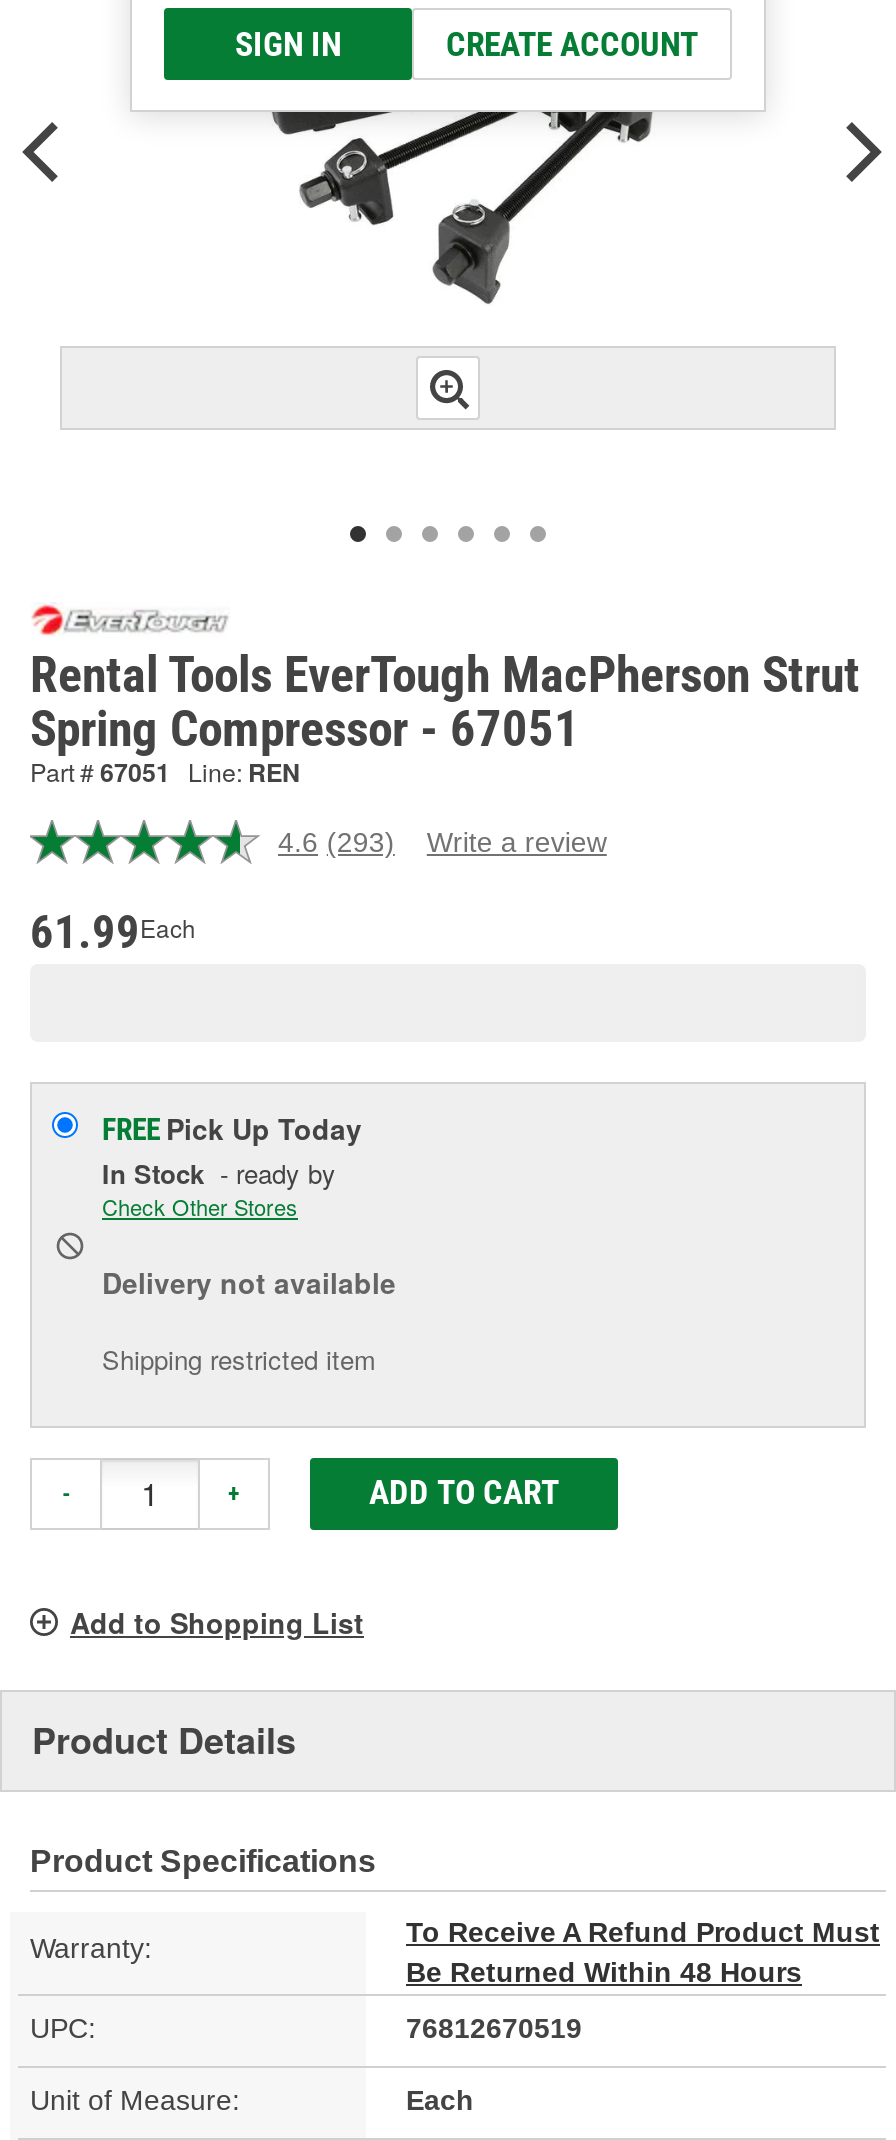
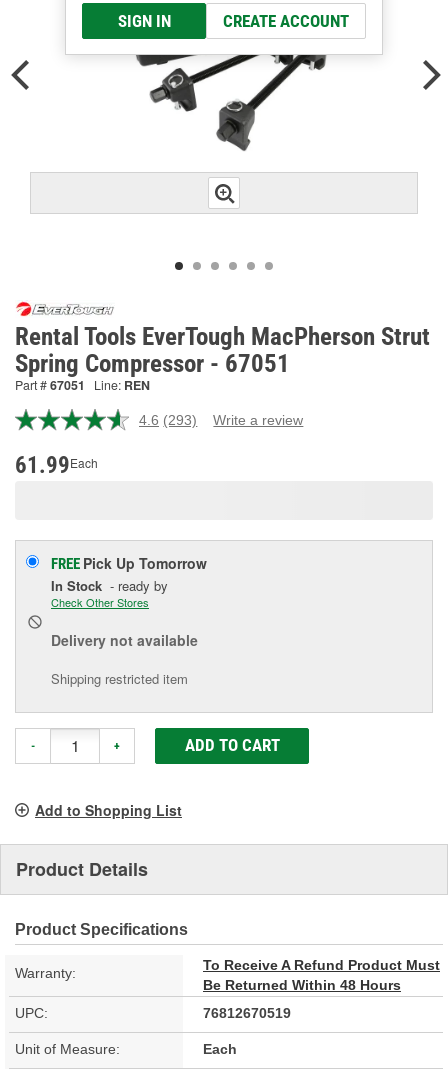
- FREE Pick Up Today
+ FREE Pick Up Tomorrow
